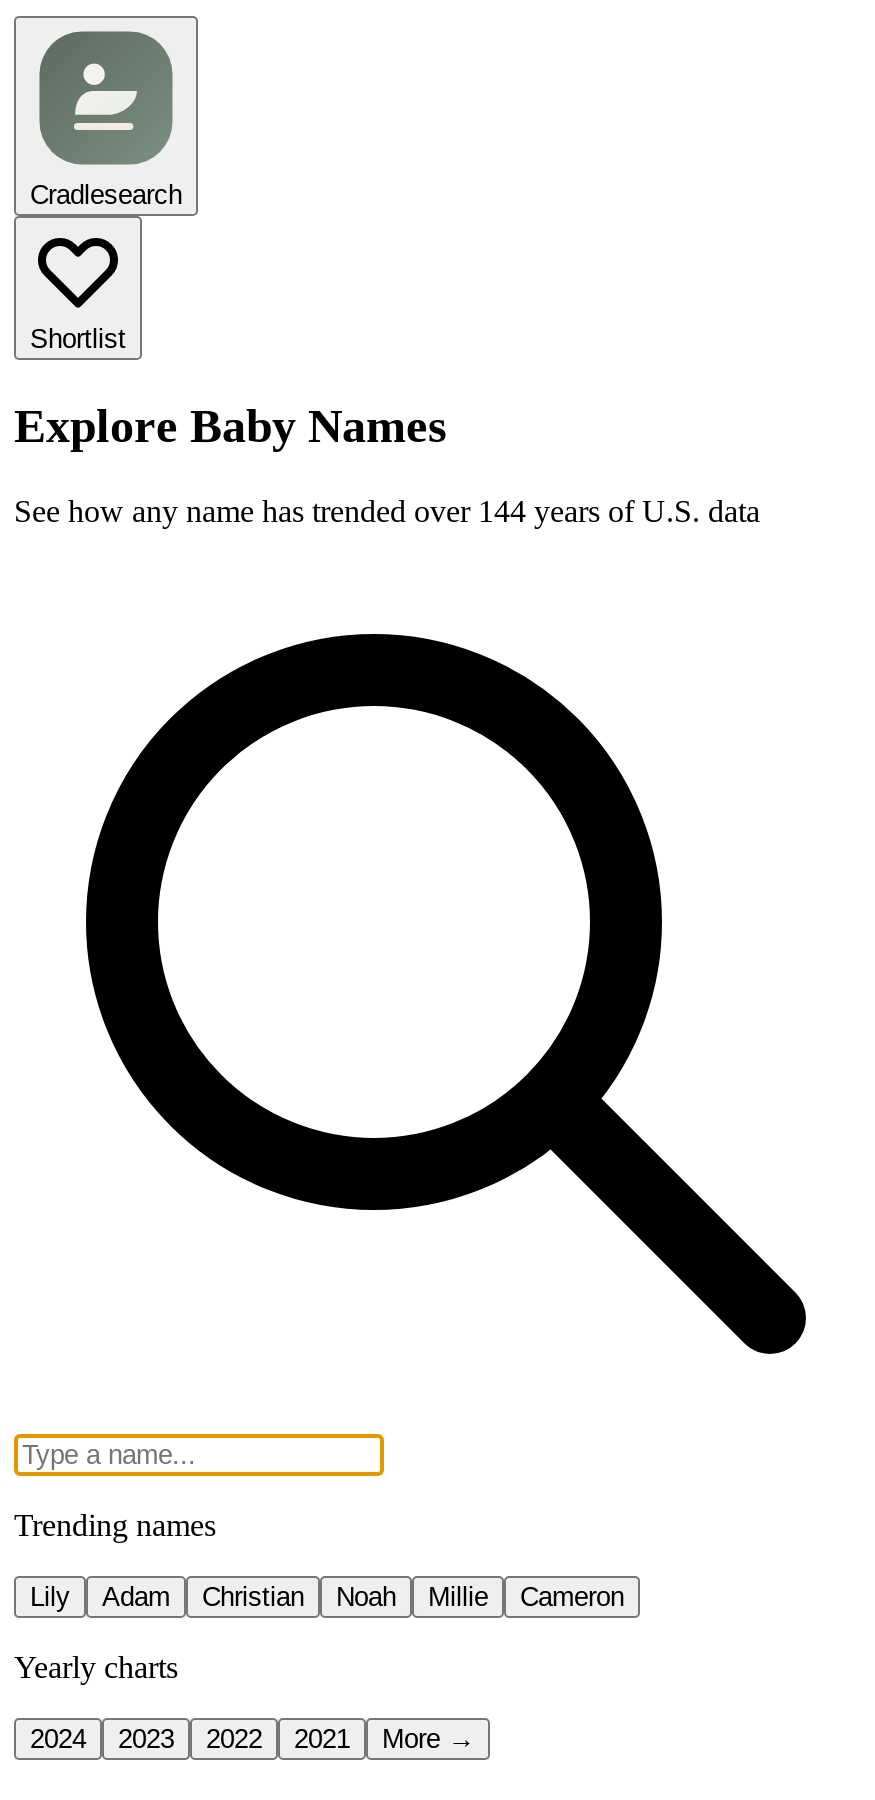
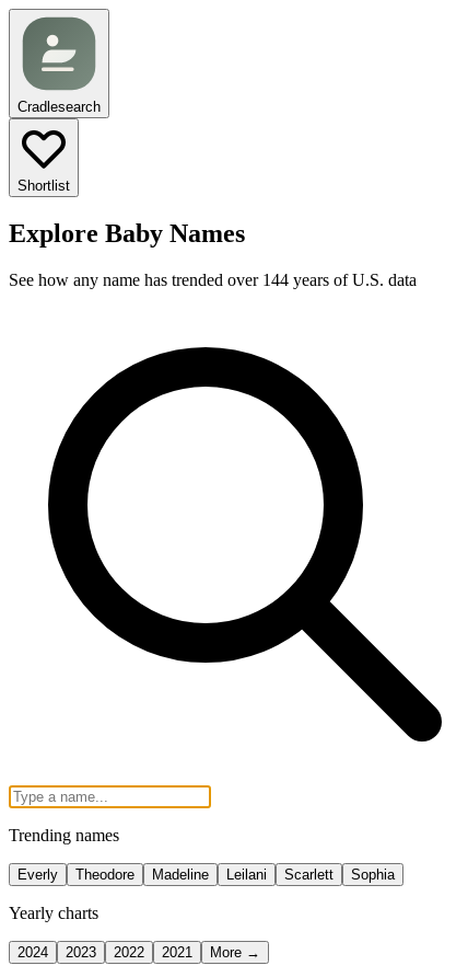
- Lily
- Adam
- Christian
- Noah
- Millie
- Cameron
+ Everly
+ Theodore
+ Madeline
+ Leilani
+ Scarlett
+ Sophia
